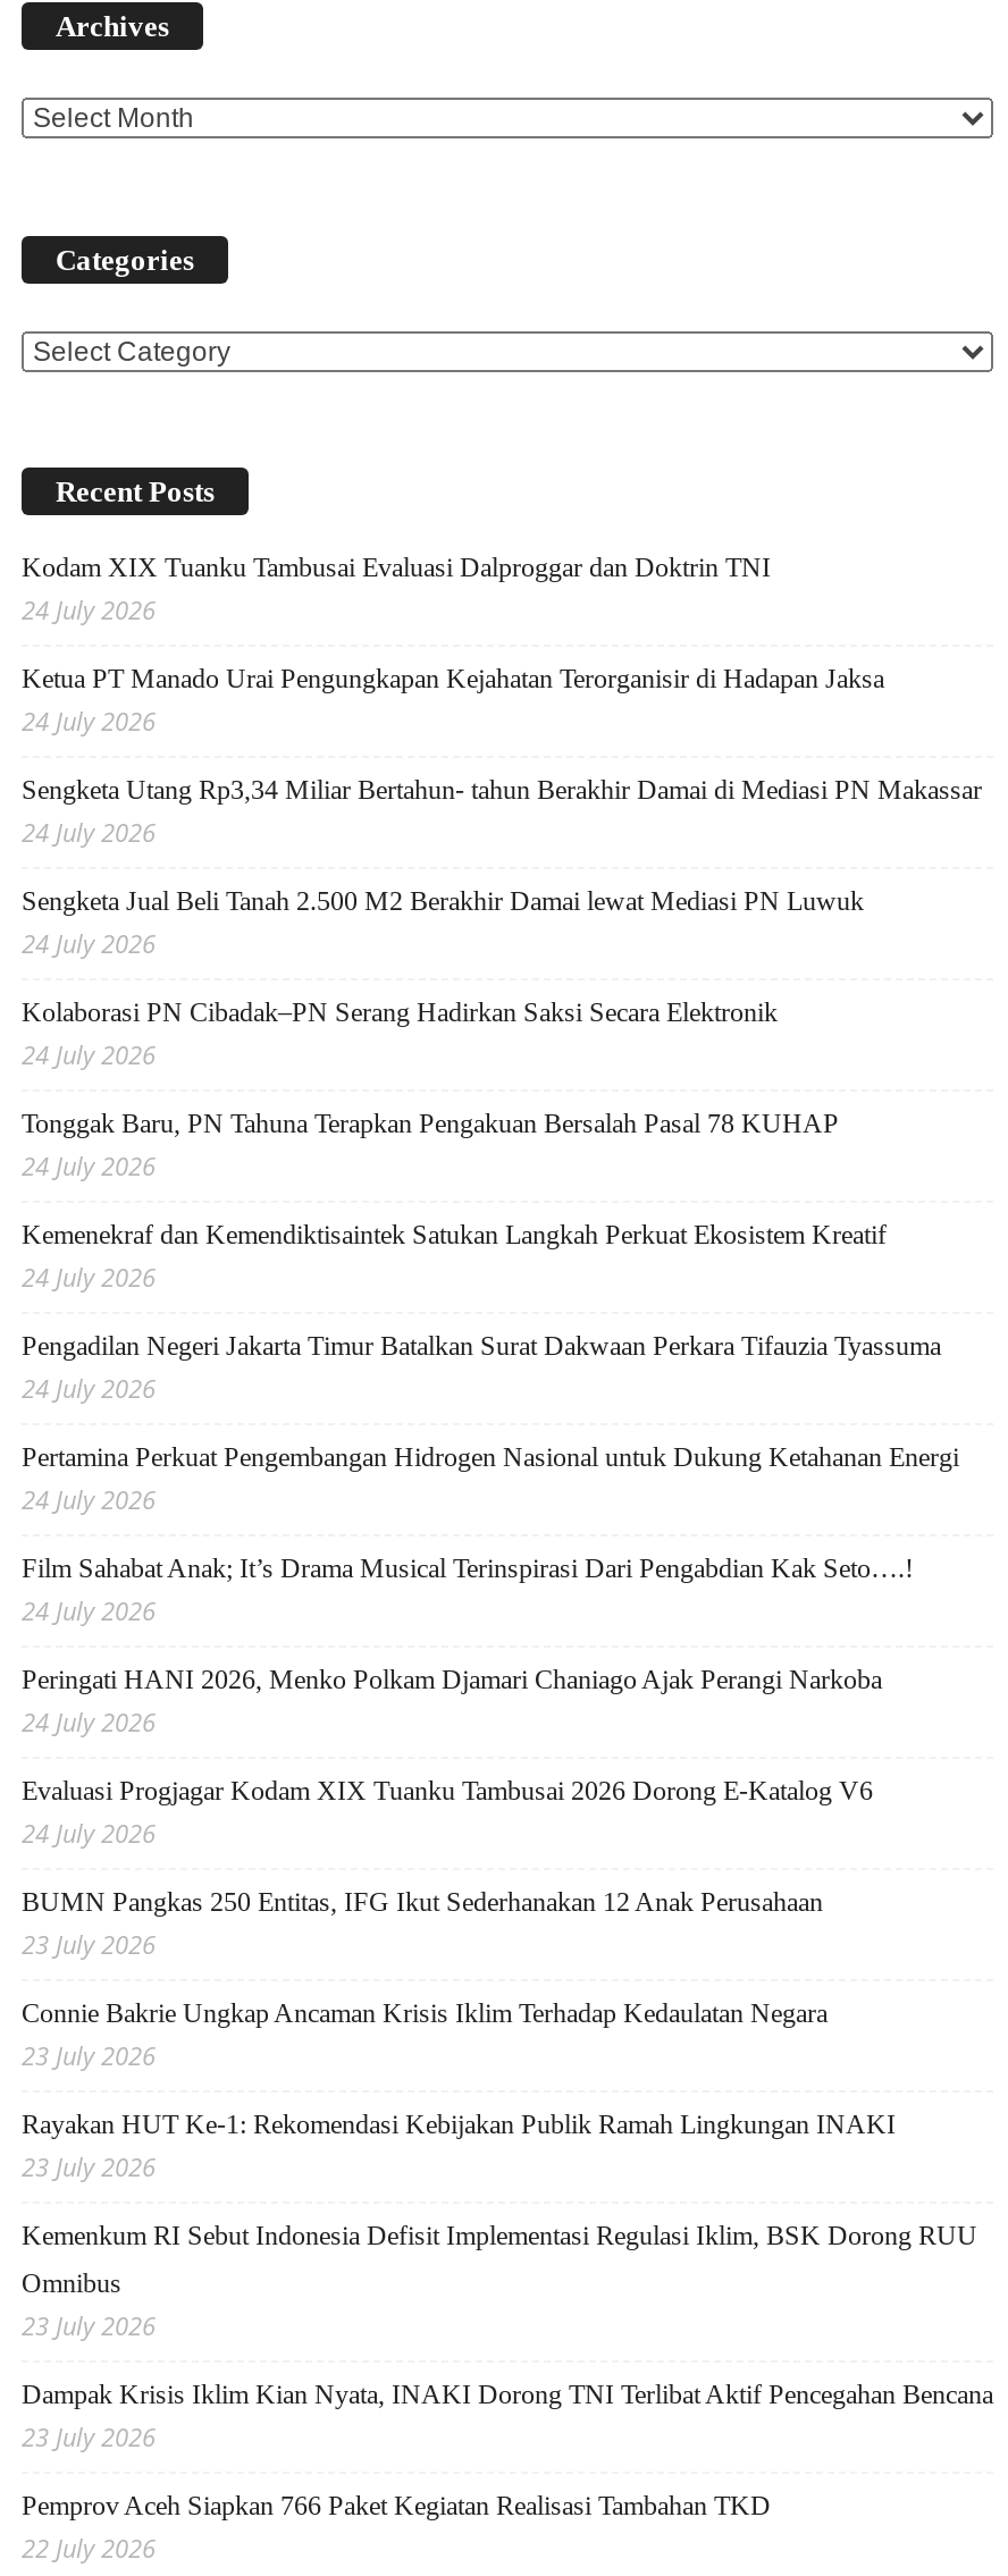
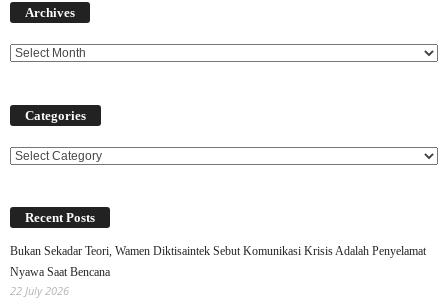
- Kodam XIX Tuanku Tambusai Evaluasi Dalproggar dan Doktrin TNI
- 24 July 2026
- Ketua PT Manado Urai Pengungkapan Kejahatan Terorganisir di Hadapan Jaksa
- 24 July 2026
- Sengketa Utang Rp3,34 Miliar Bertahun- tahun Berakhir Damai di Mediasi PN Makassar
- 24 July 2026
- Sengketa Jual Beli Tanah 2.500 M2 Berakhir Damai lewat Mediasi PN Luwuk
- 24 July 2026
- Kolaborasi PN Cibadak–PN Serang Hadirkan Saksi Secara Elektronik
- 24 July 2026
- Tonggak Baru, PN Tahuna Terapkan Pengakuan Bersalah Pasal 78 KUHAP
- 24 July 2026
- Kemenekraf dan Kemendiktisaintek Satukan Langkah Perkuat Ekosistem Kreatif
- 24 July 2026
- Pengadilan Negeri Jakarta Timur Batalkan Surat Dakwaan Perkara Tifauzia Tyassuma
- 24 July 2026
- Pertamina Perkuat Pengembangan Hidrogen Nasional untuk Dukung Ketahanan Energi
- 24 July 2026
- Film Sahabat Anak; It’s Drama Musical Terinspirasi Dari Pengabdian Kak Seto….!
- 24 July 2026
- Peringati HANI 2026, Menko Polkam Djamari Chaniago Ajak Perangi Narkoba
- 24 July 2026
- Evaluasi Progjagar Kodam XIX Tuanku Tambusai 2026 Dorong E-Katalog V6
- 24 July 2026
- BUMN Pangkas 250 Entitas, IFG Ikut Sederhanakan 12 Anak Perusahaan
- 23 July 2026
- Connie Bakrie Ungkap Ancaman Krisis Iklim Terhadap Kedaulatan Negara
- 23 July 2026
- Rayakan HUT Ke-1: Rekomendasi Kebijakan Publik Ramah Lingkungan INAKI
- 23 July 2026
- Kemenkum RI Sebut Indonesia Defisit Implementasi Regulasi Iklim, BSK Dorong RUU
- Omnibus
- 23 July 2026
- Dampak Krisis Iklim Kian Nyata, INAKI Dorong TNI Terlibat Aktif Pencegahan Bencana
- 23 July 2026
- Pemprov Aceh Siapkan 766 Paket Kegiatan Realisasi Tambahan TKD
+ Bukan Sekadar Teori, Wamen Diktisaintek Sebut Komunikasi Krisis Adalah Penyelamat
+ Nyawa Saat Bencana
